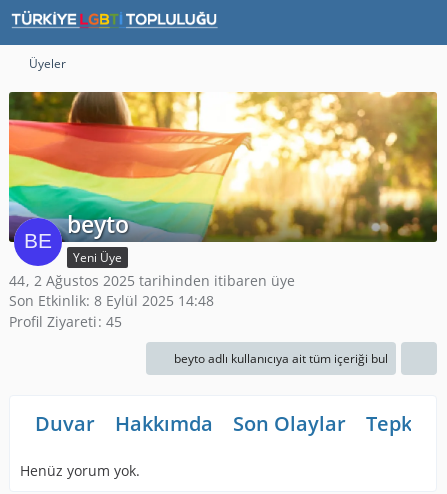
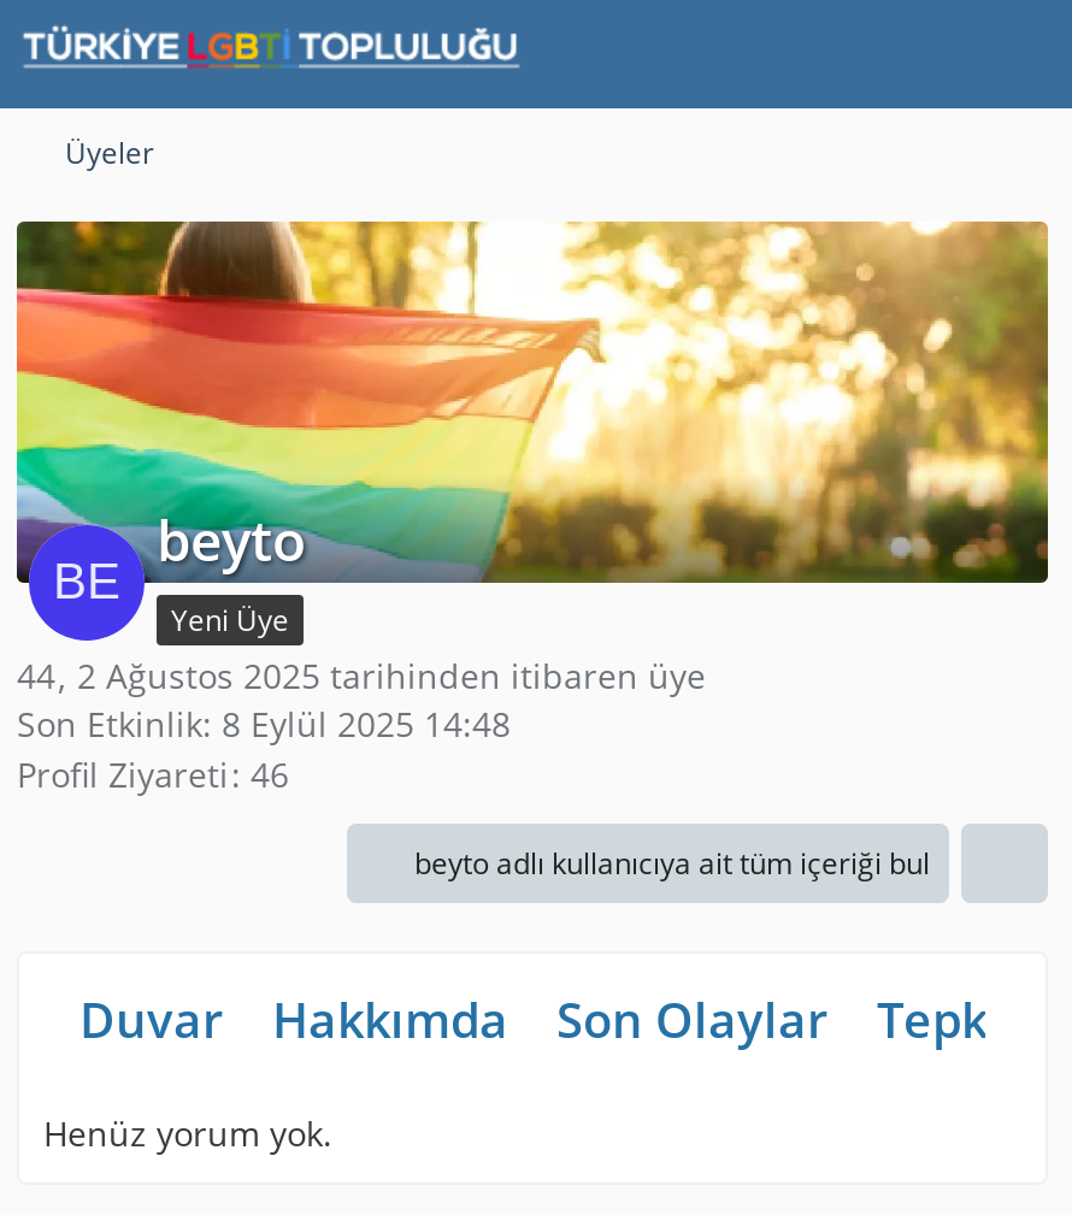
- Profil Ziyareti 45
+ Profil Ziyareti 46
